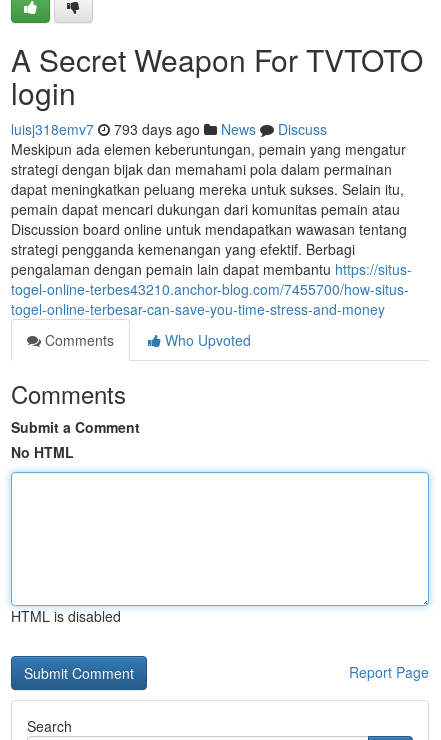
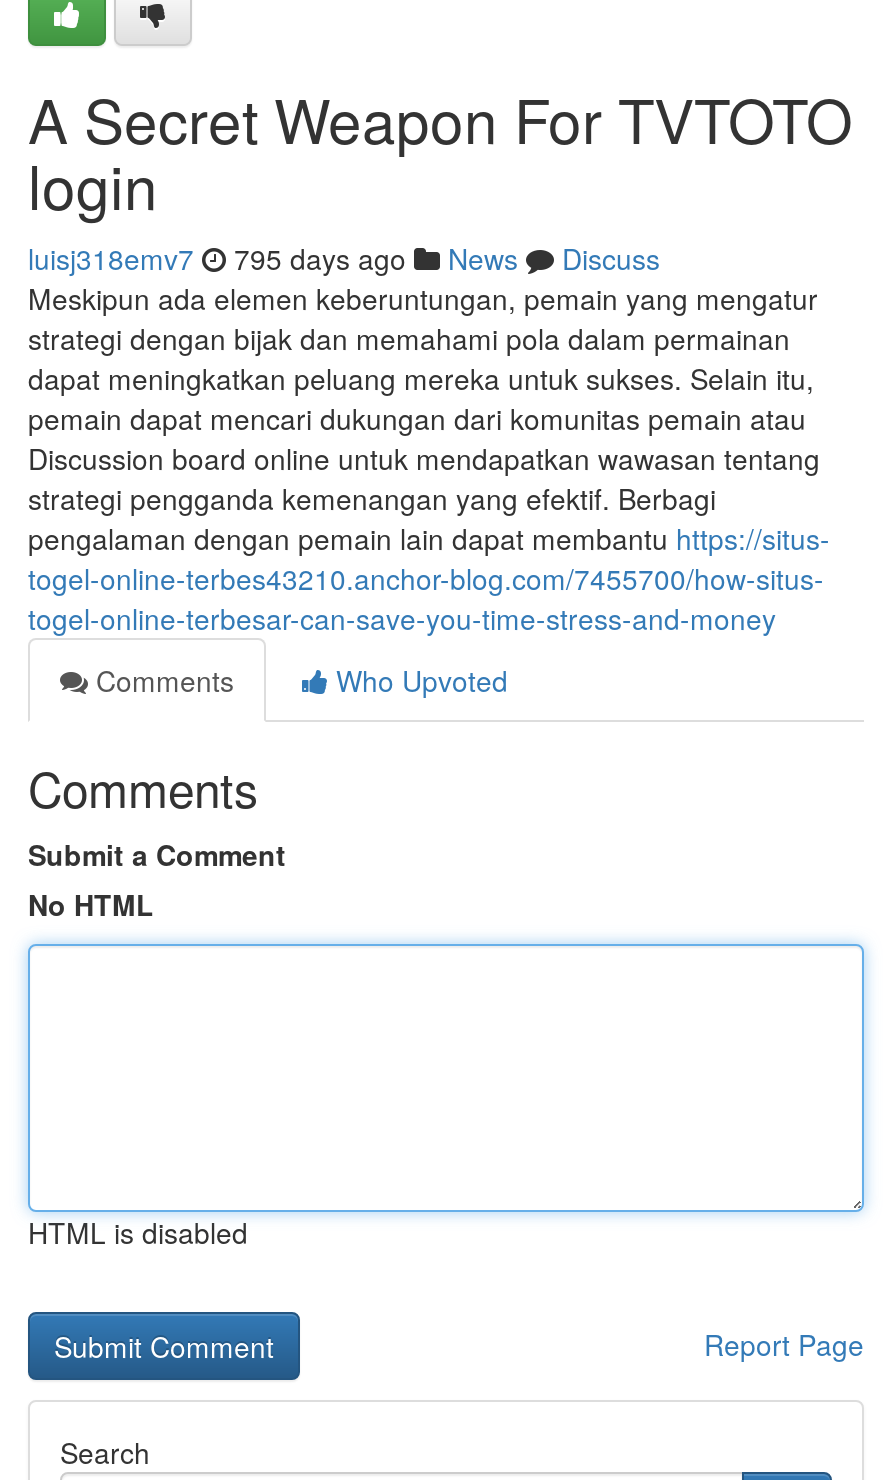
- luisj318emv7 793 days ago News Discuss
+ luisj318emv7 795 days ago News Discuss
